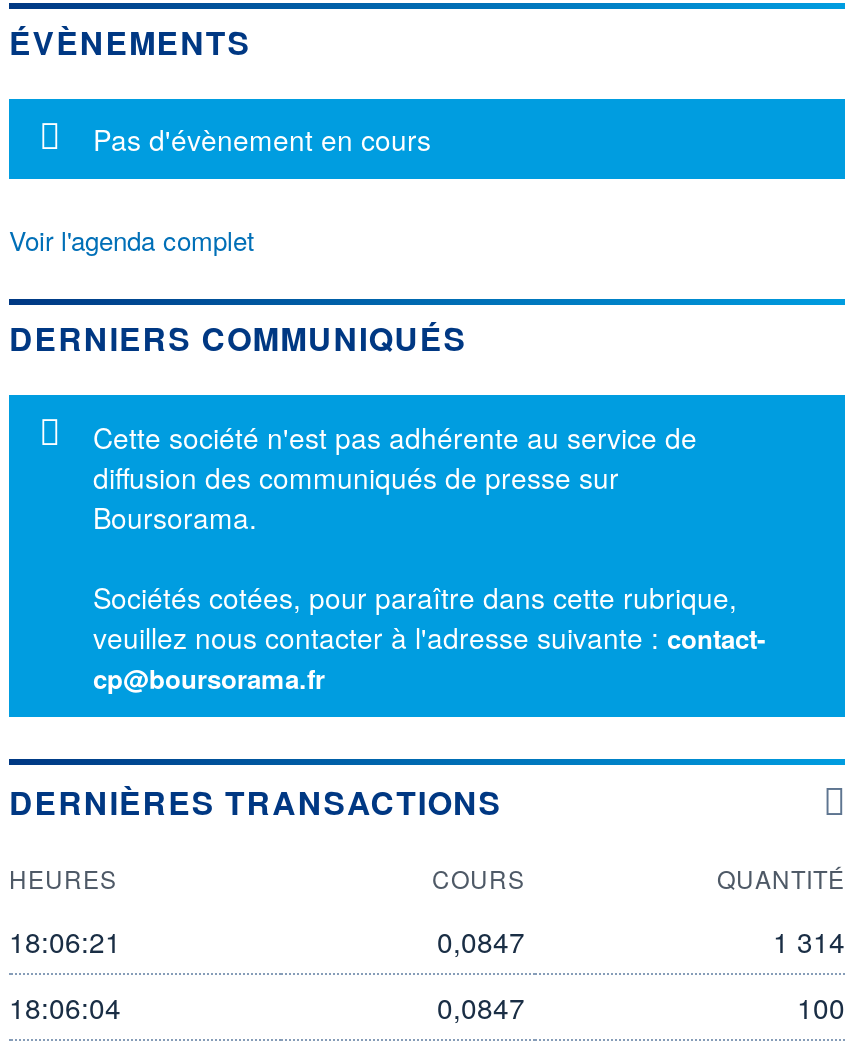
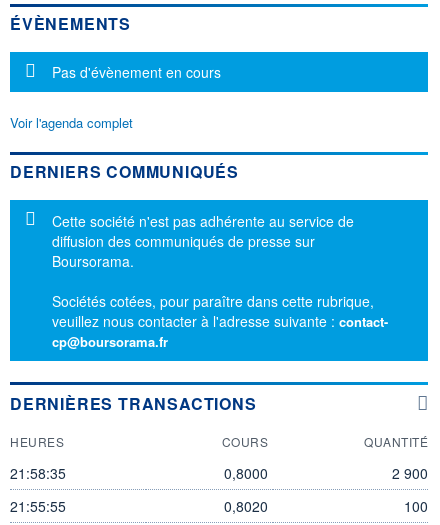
- 18:06:21
+ 21:58:35

- 0,0847
+ 0,8000

- 1 314
+ 2 900

- 18:06:04
+ 21:55:55

- 0,0847
+ 0,8020
